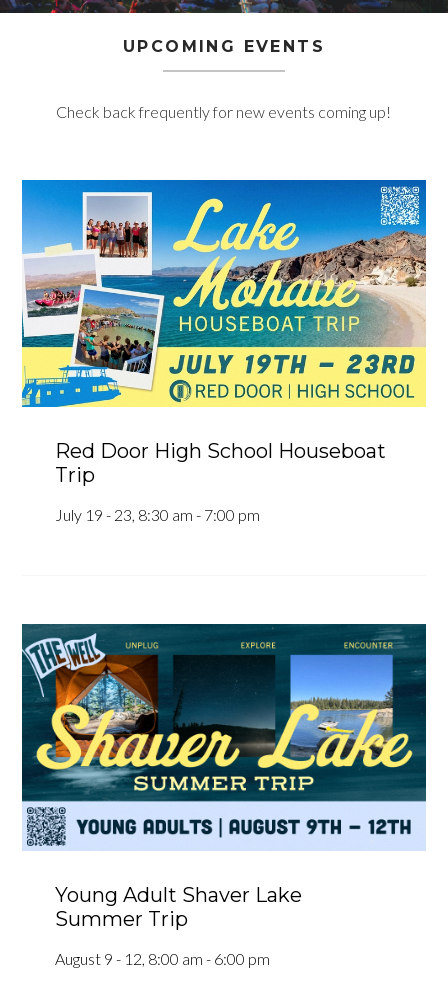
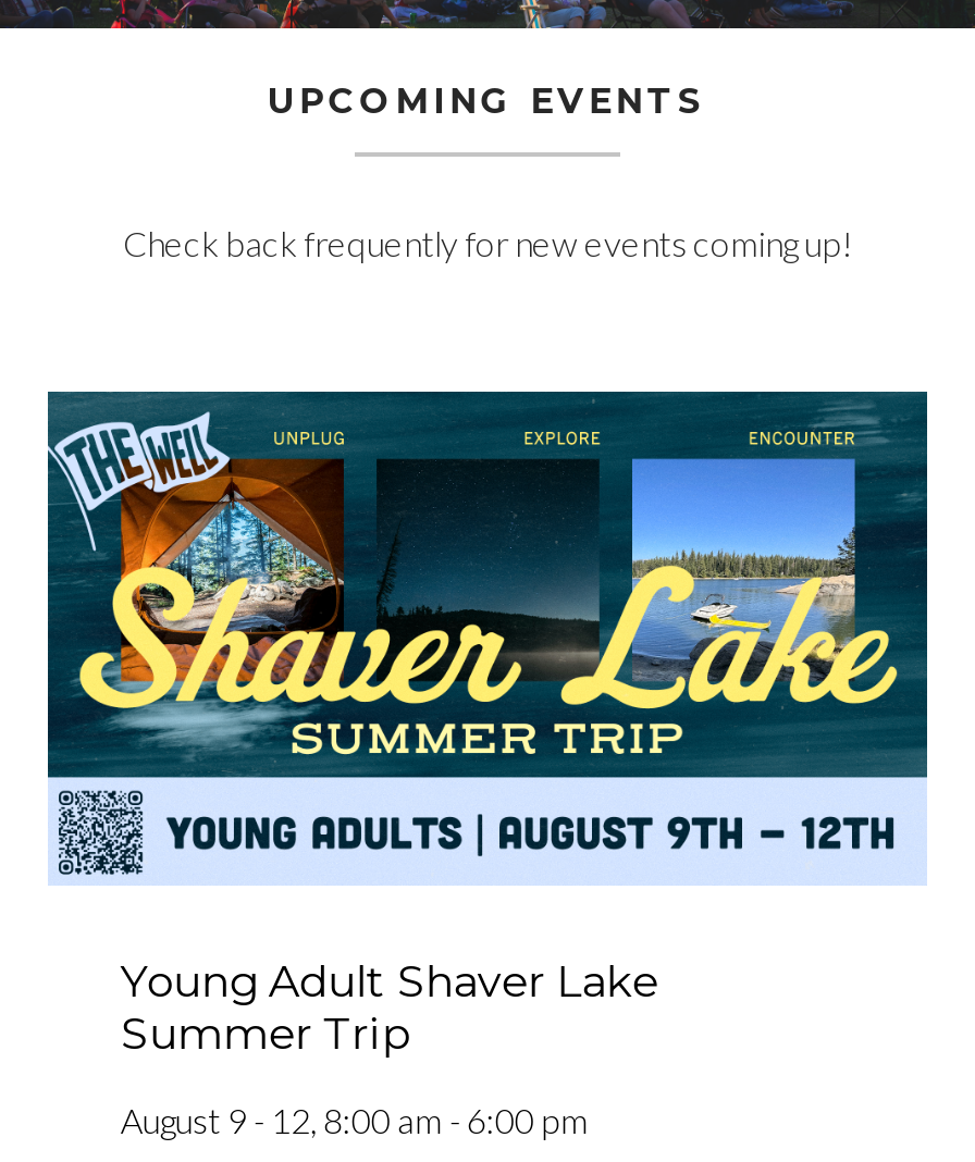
- [image]
- Red Door High School Houseboat
- Trip
- July 19 - 23, 8:30 am - 7:00 pm
